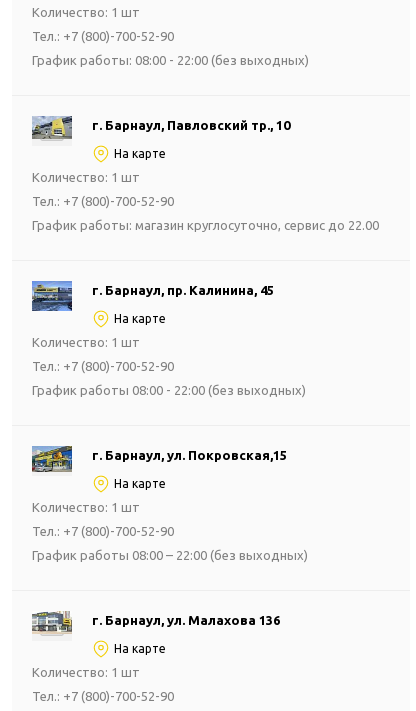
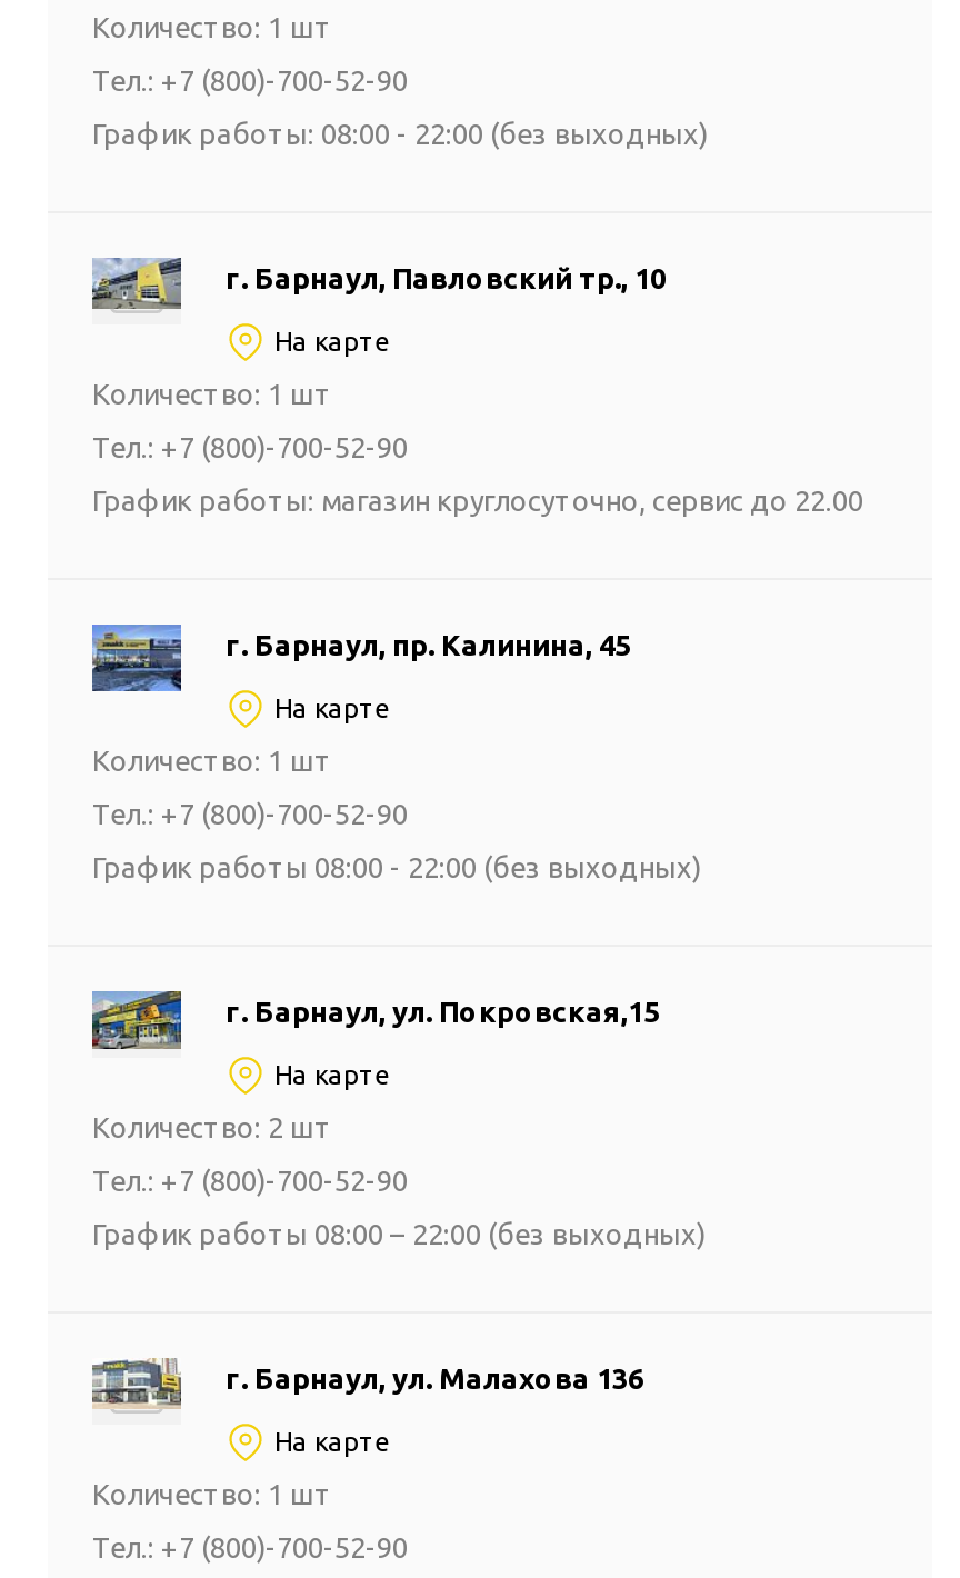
- Количество: 1 шт
+ Количество: 2 шт
